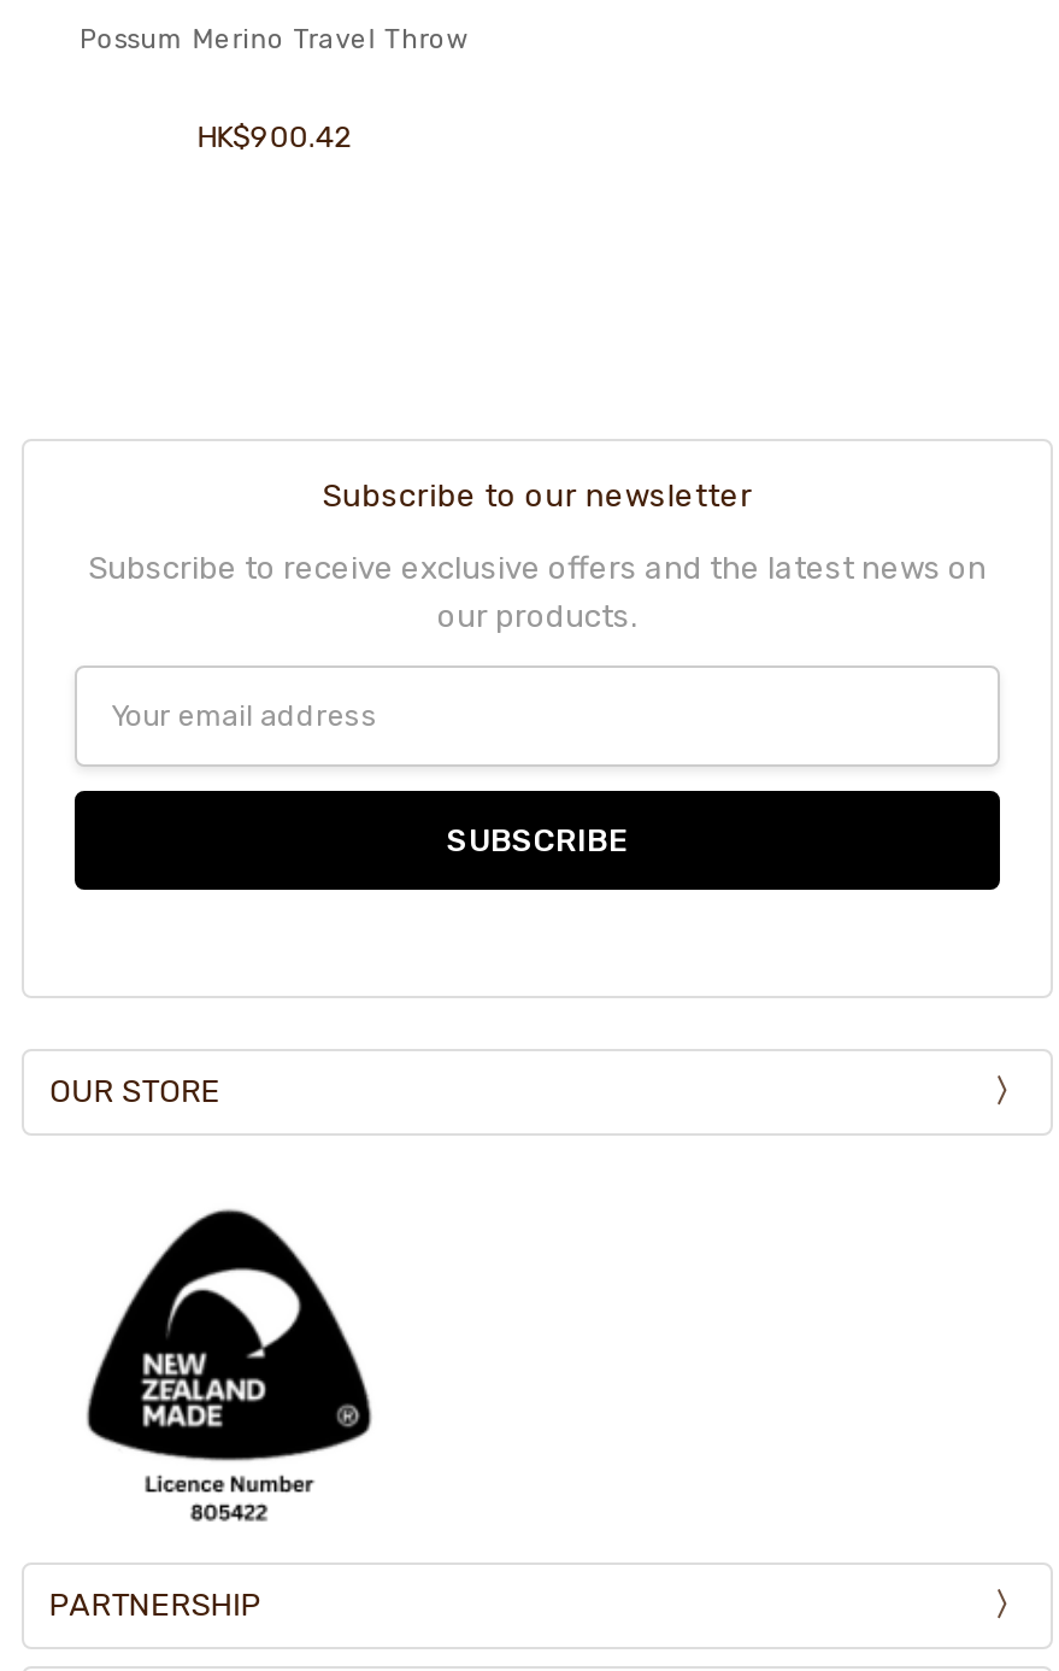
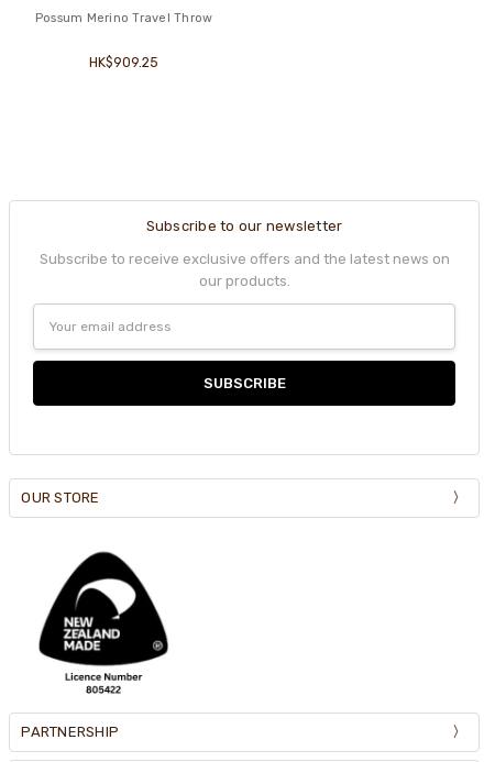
- HK$900.42
+ HK$909.25
